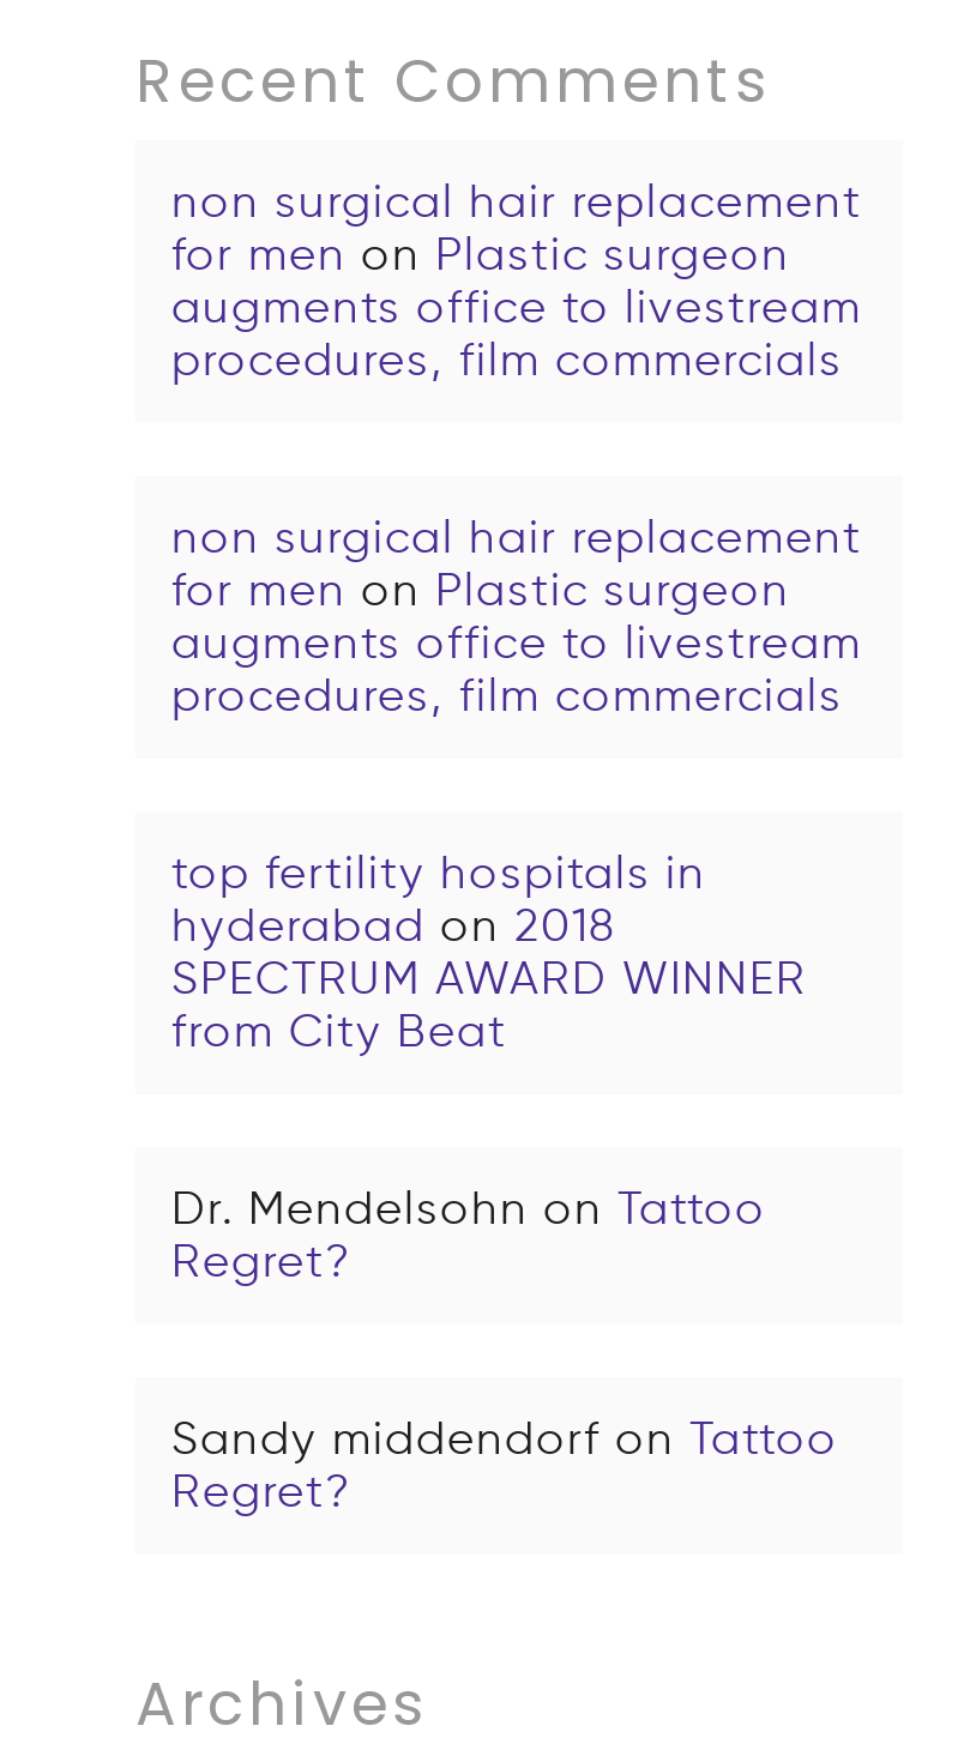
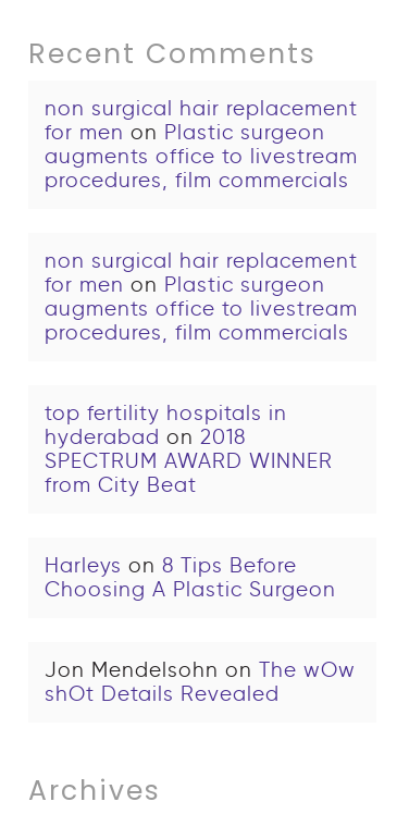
- Dr. Mendelsohn on Tattoo
- Regret?
+ Harleys on 8 Tips Before
+ Choosing A Plastic Surgeon

- Sandy middendorf on Tattoo
- Regret?
+ Jon Mendelsohn on The wOw
+ shOt Details Revealed
